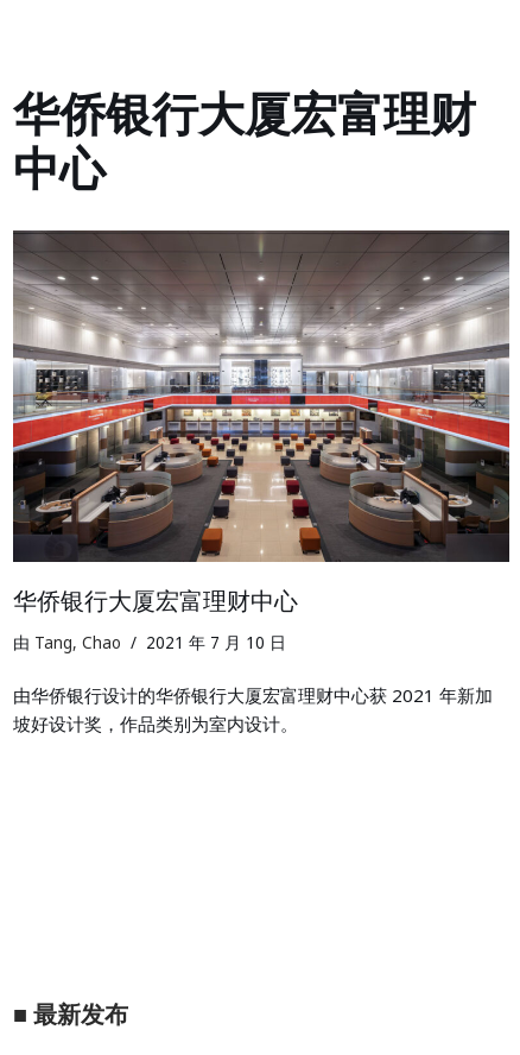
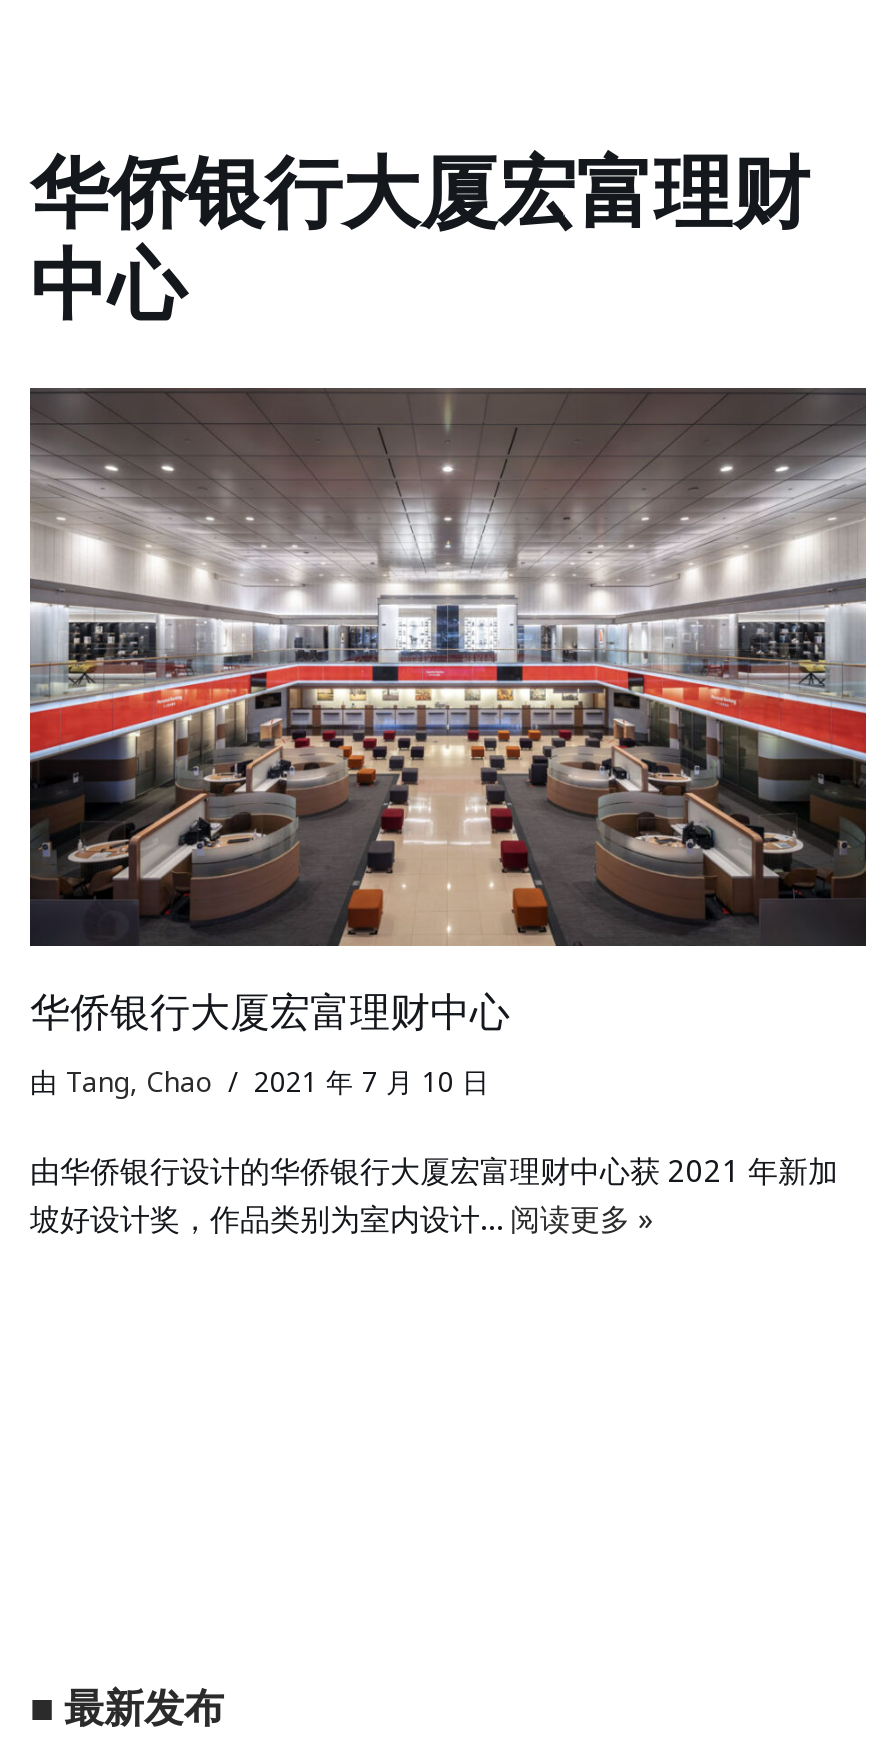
- 坡好设计奖，作品类别为室内设计。
+ 坡好设计奖，作品类别为室内设计…阅读更多 »
